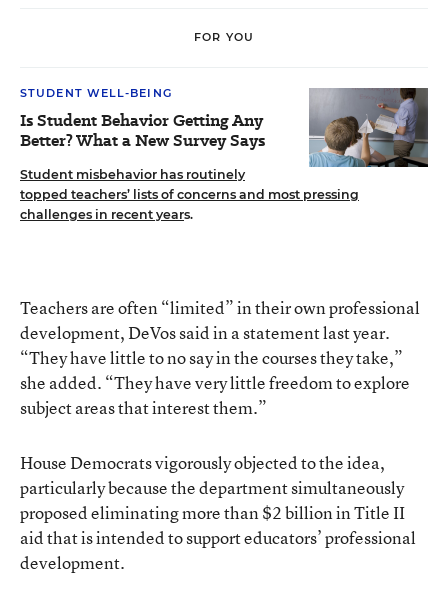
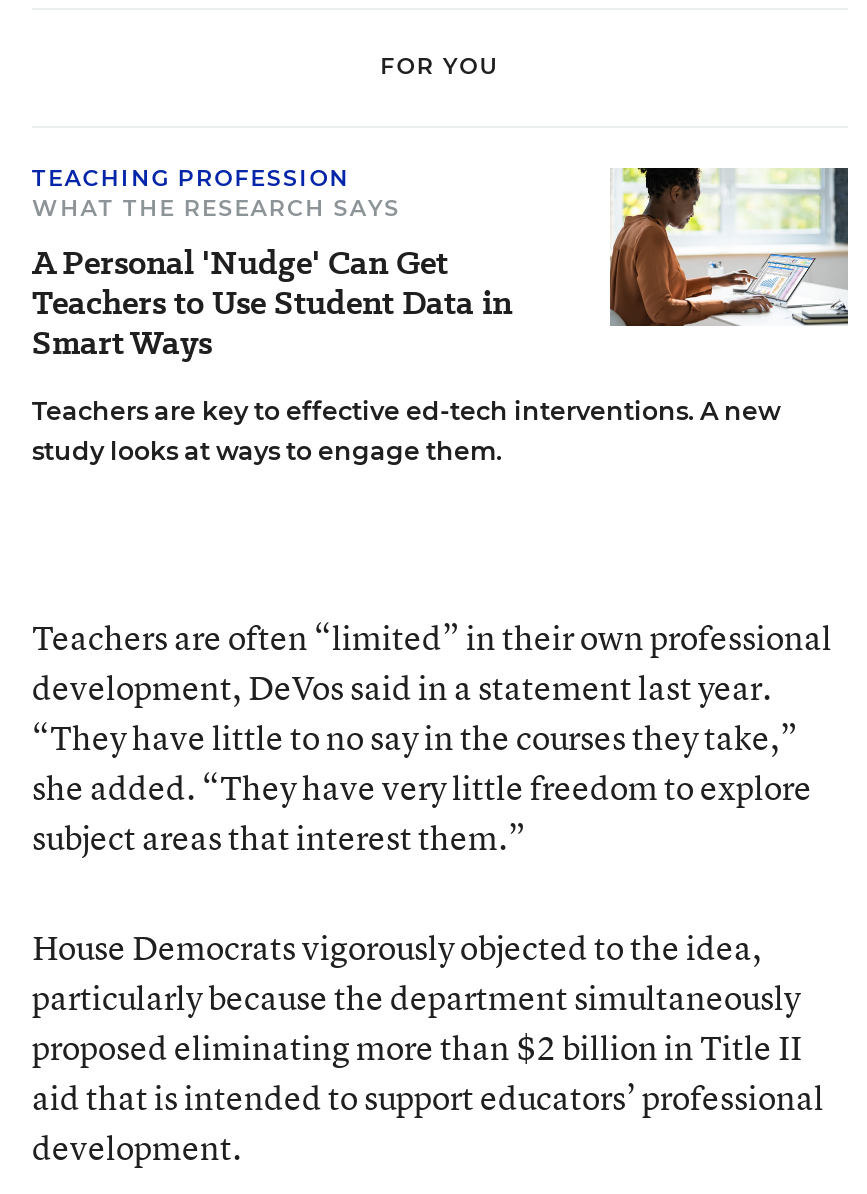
- STUDENT WELL-BEING
- Is Student Behavior Getting Any
- Better? What a New Survey Says
+ TEACHING PROFESSION
+ WHAT THE RESEARCH SAYS
+ A Personal 'Nudge' Can Get
+ Teachers to Use Student Data in
+ Smart Ways

- [image]
- Student misbehavior has routinely
- topped teachers’ lists of concerns and most pressing
- challenges in recent years.
+ [image]
+ Teachers are key to effective ed-tech interventions. A new
+ study looks at ways to engage them.
